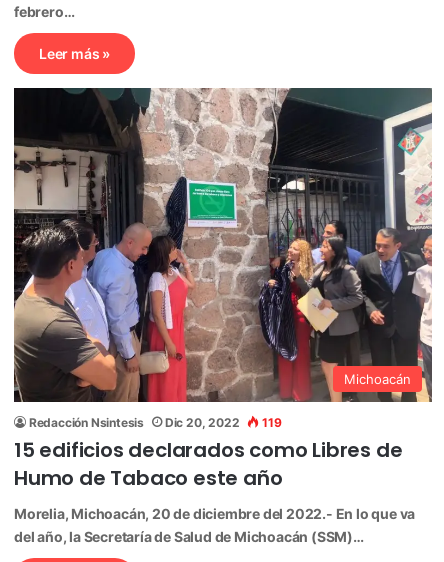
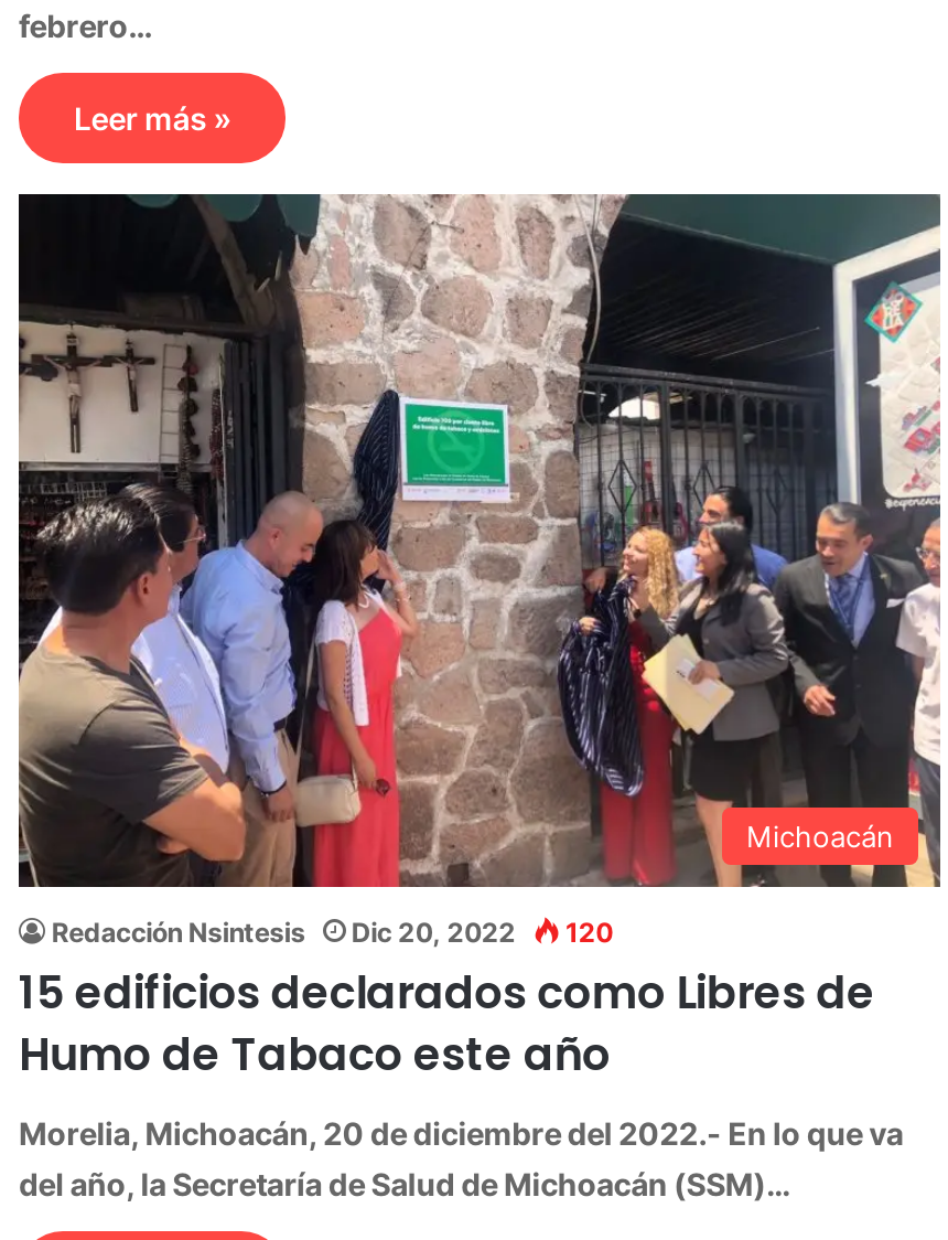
- Redacción Nsintesis Dic 20, 2022 119
+ Redacción Nsintesis Dic 20, 2022 120
